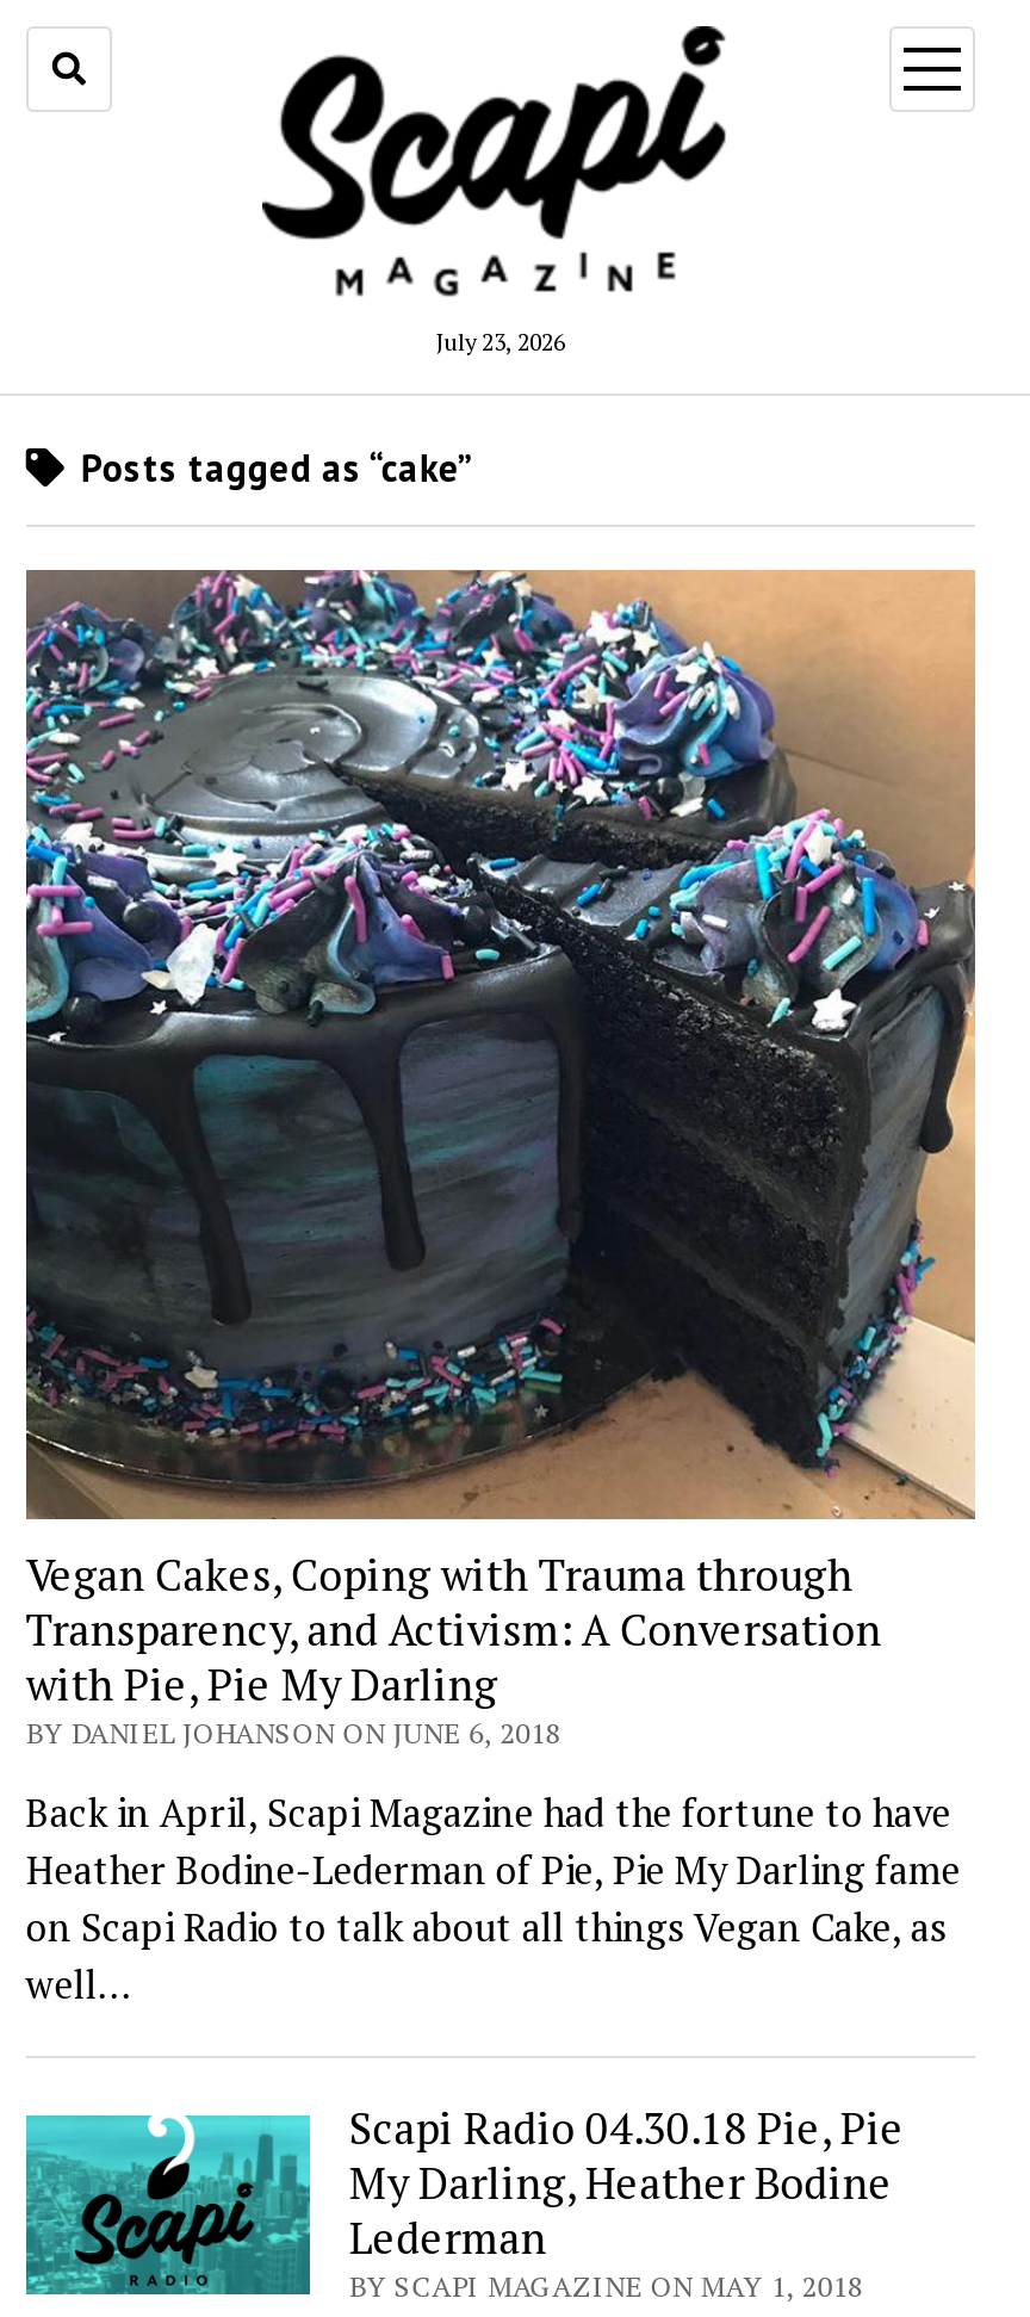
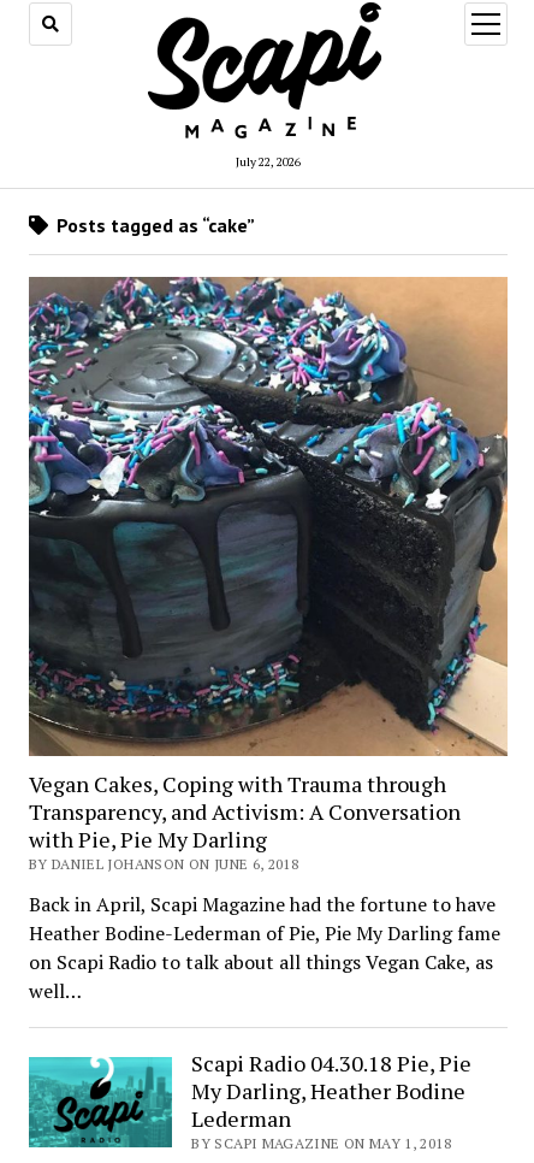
- July 23, 2026
+ July 22, 2026
